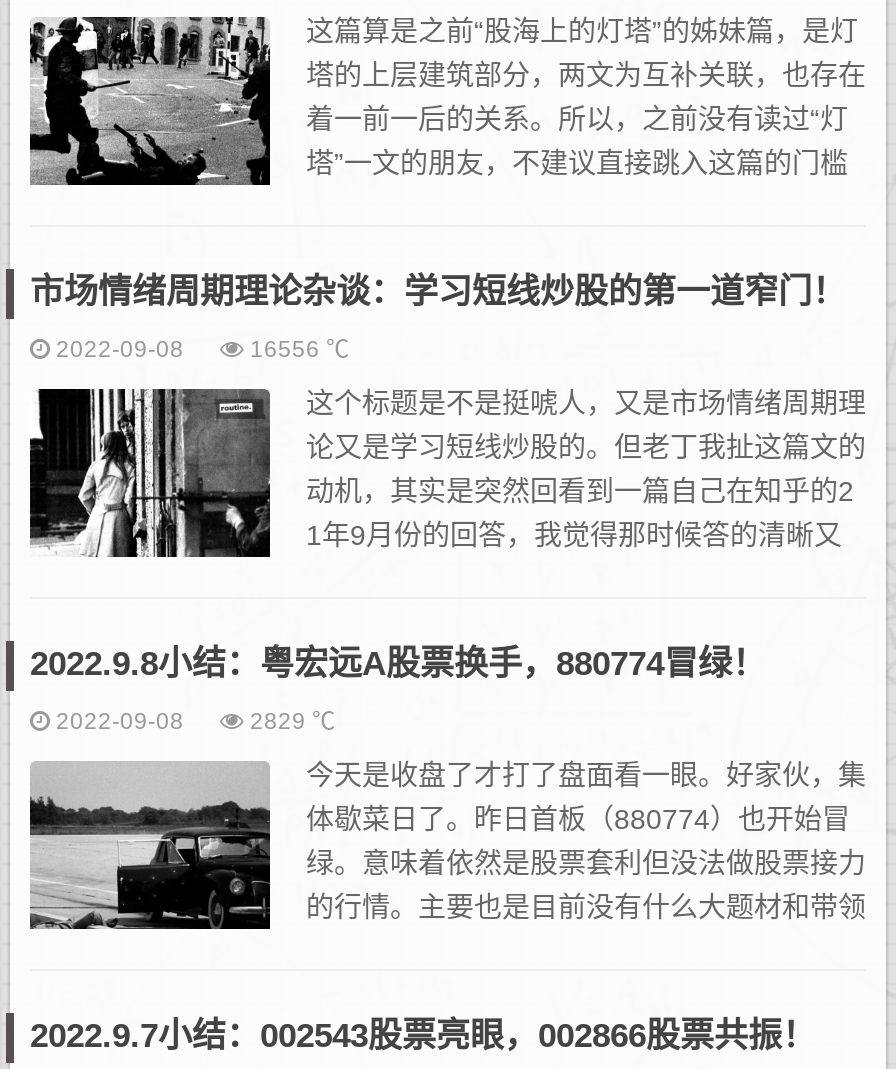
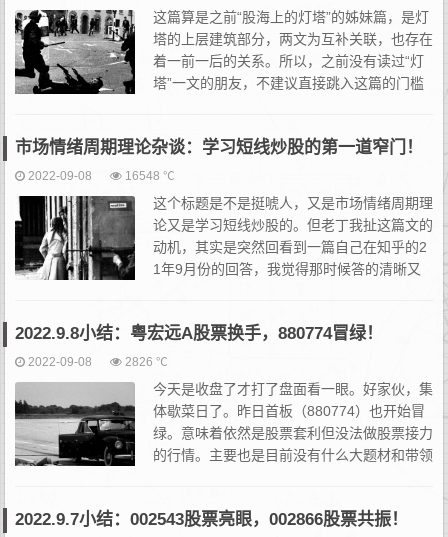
- 16556 ℃
+ 16548 ℃

- 2829 ℃
+ 2826 ℃
